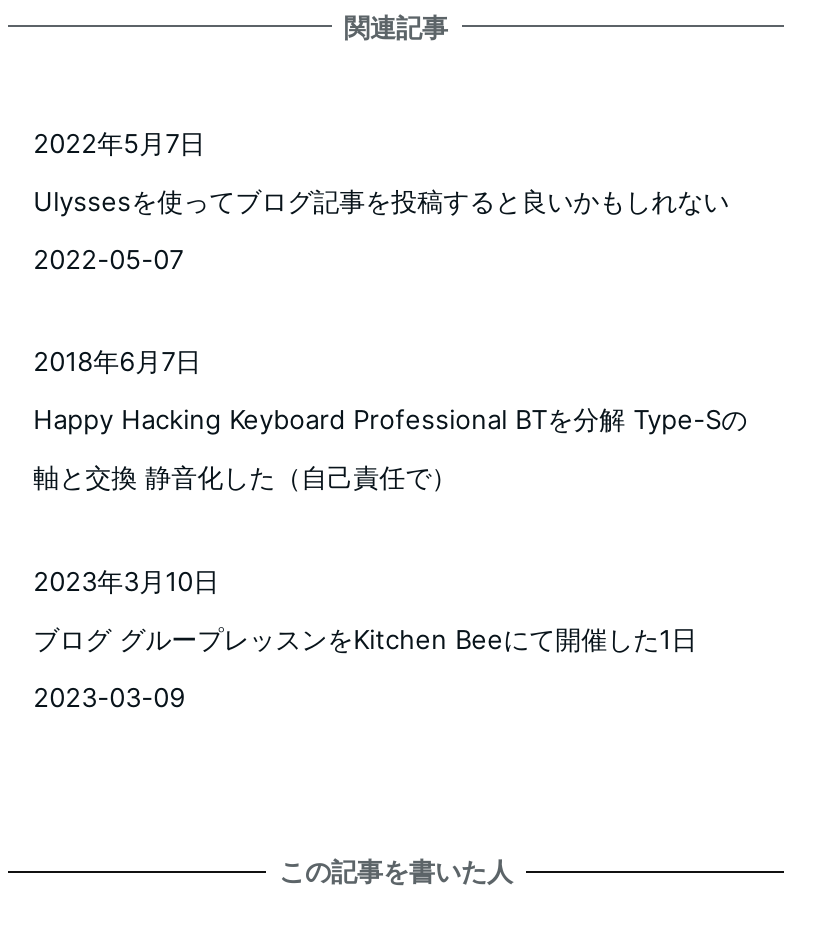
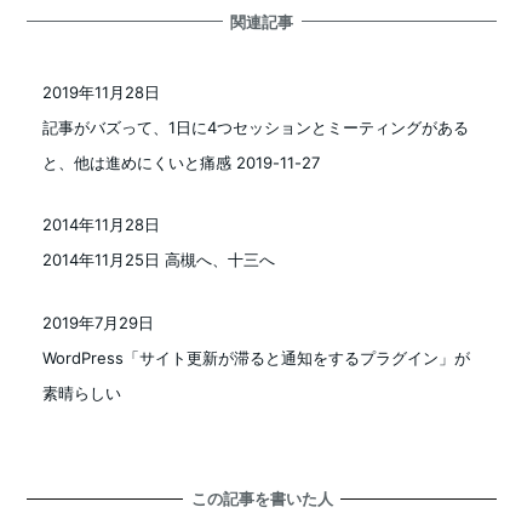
- 2022年5月7日
+ 2019年11月28日

- Ulyssesを使ってブログ記事を投稿すると良いかもしれない
+ 記事がバズって、1日に4つセッションとミーティングがある

- 2022-05-07
+ と、他は進めにくいと痛感 2019-11-27

- 2018年6月7日
+ 2014年11月28日

- Happy Hacking Keyboard Professional BTを分解 Type-Sの
- 軸と交換 静音化した（自己責任で）
+ 2014年11月25日 高槻へ、十三へ

- 2023年3月10日
+ 2019年7月29日

- ブログ グループレッスンをKitchen Beeにて開催した1日
+ WordPress「サイト更新が滞ると通知をするプラグイン」が

- 2023-03-09
+ 素晴らしい
